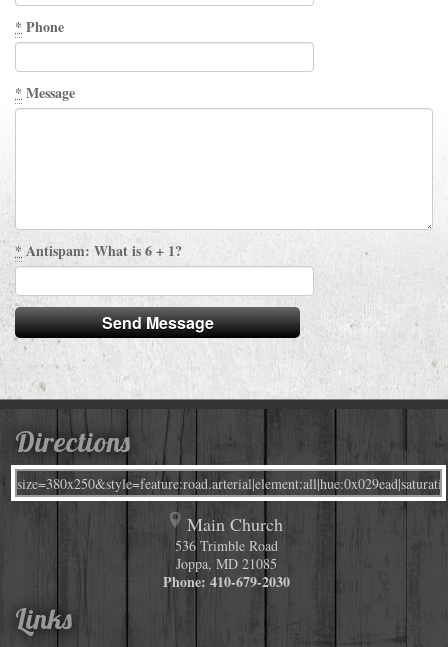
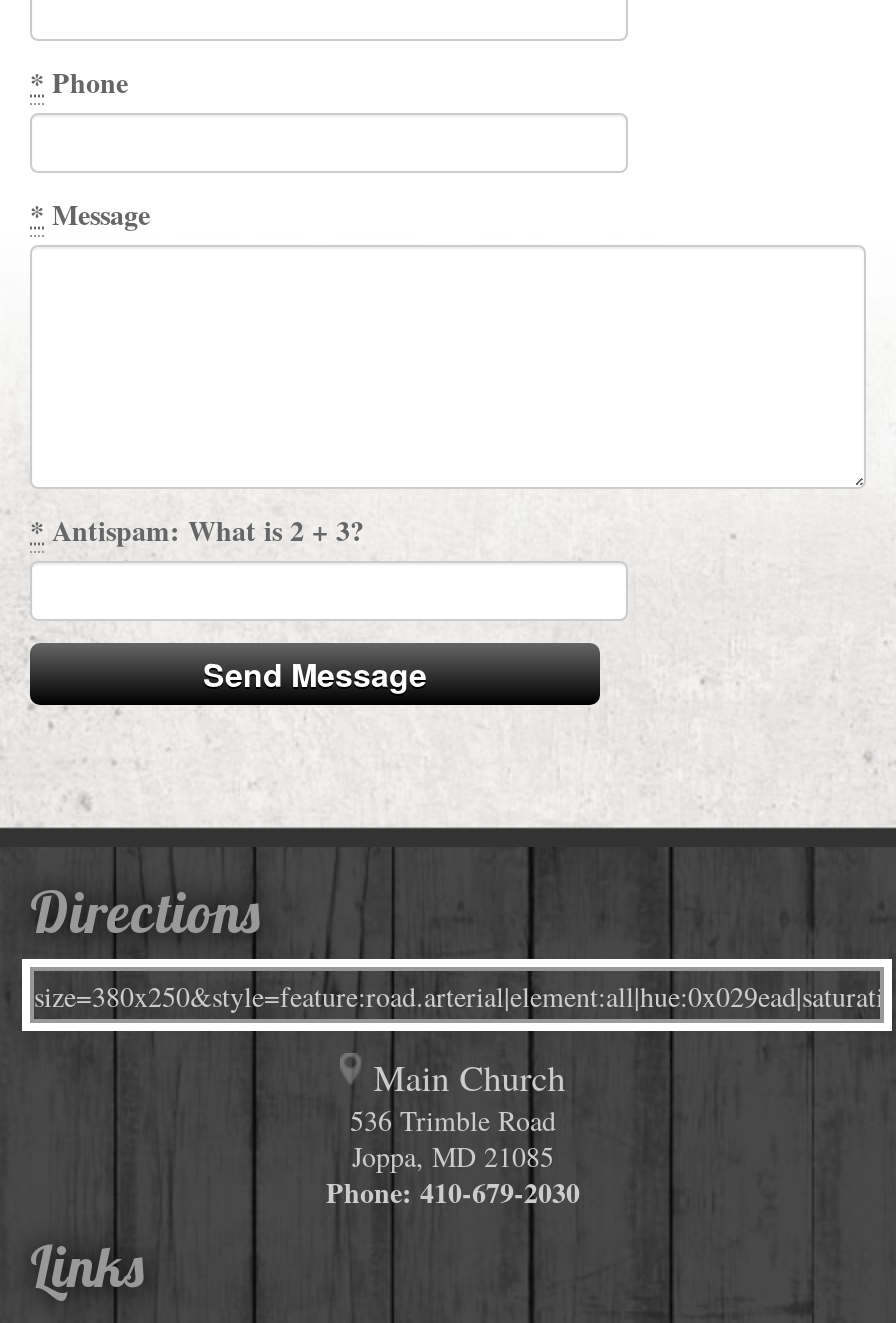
- * Antispam: What is 6 + 1?
+ * Antispam: What is 2 + 3?
